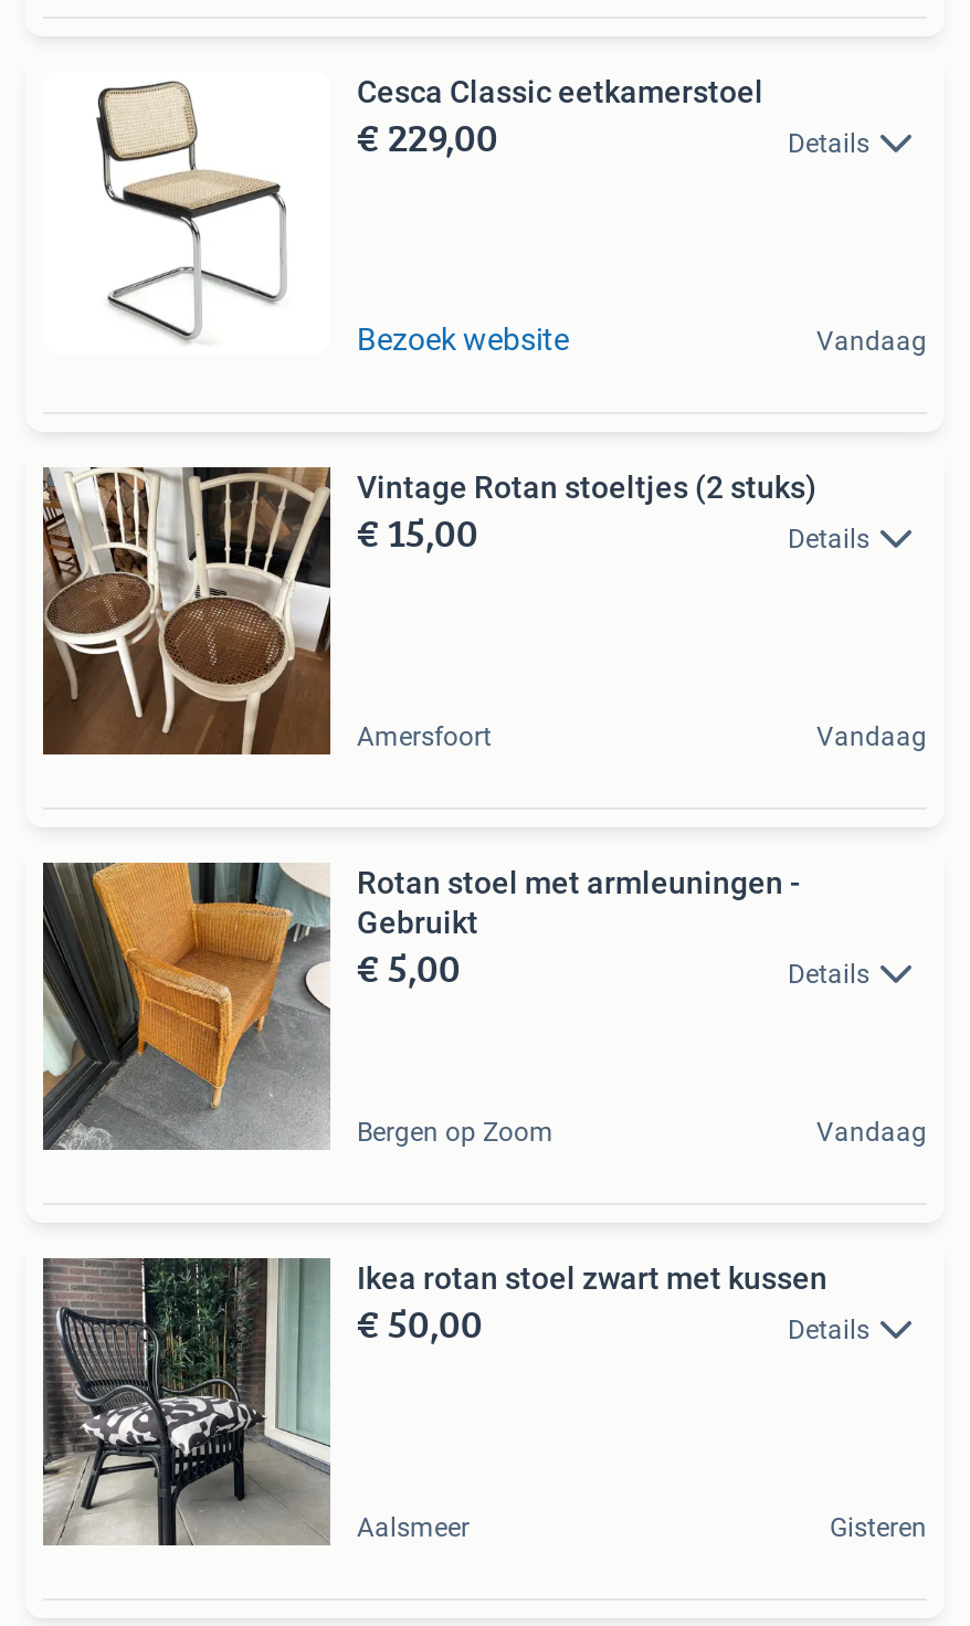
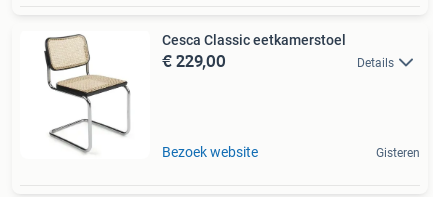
- Vandaag

- [image]
- Vintage Rotan stoeltjes (2 stuks)
- € 15,00
- Details

- Amersfoort
- Vandaag

- [image]
- Rotan stoel met armleuningen -
- Gebruikt
- € 5,00
- Details

- Bergen op Zoom
- Vandaag

- [image]
- Ikea rotan stoel zwart met kussen
- € 50,00
- Details

- Aalsmeer
